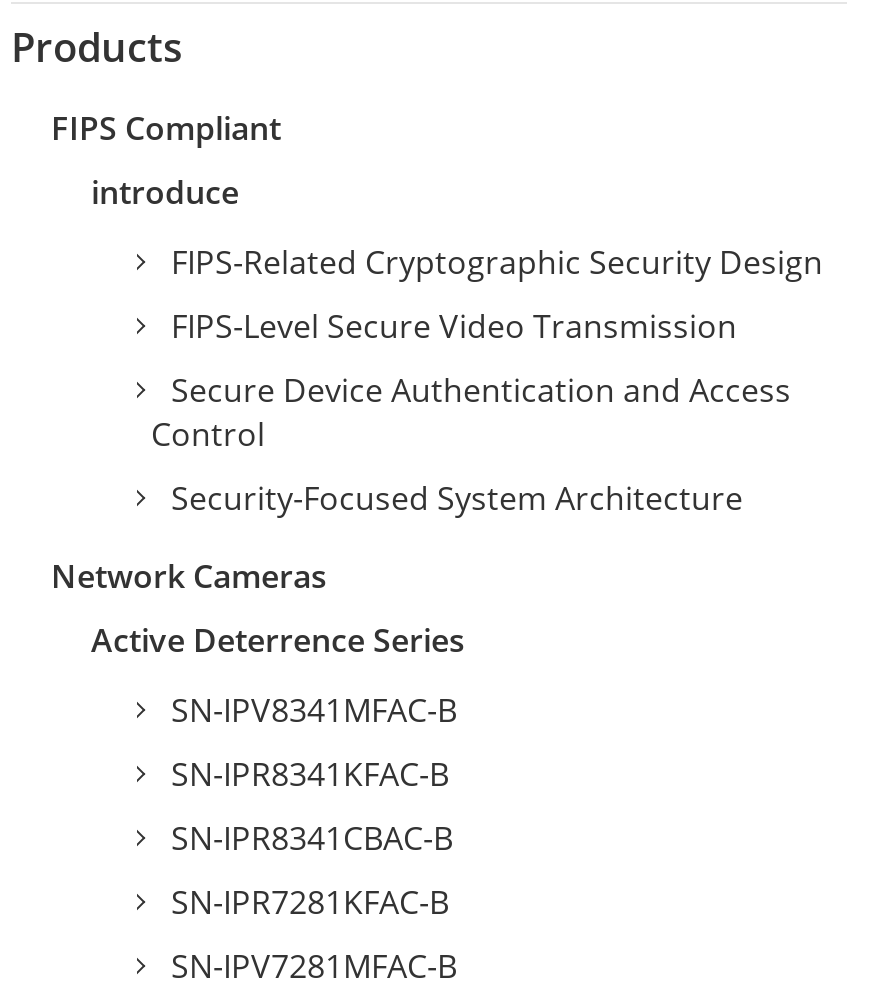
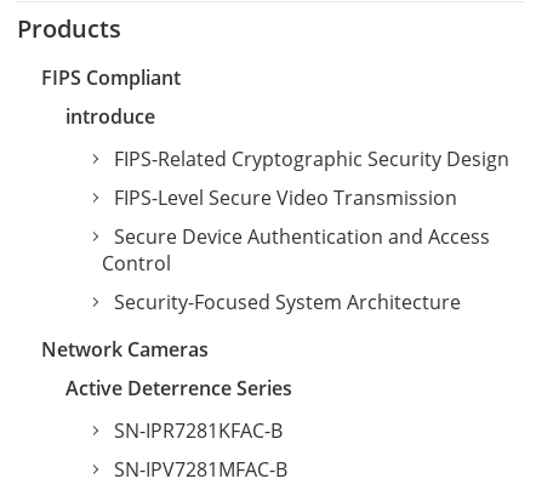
- SN-IPV8341MFAC-B
- SN-IPR8341KFAC-B
- SN-IPR8341CBAC-B
